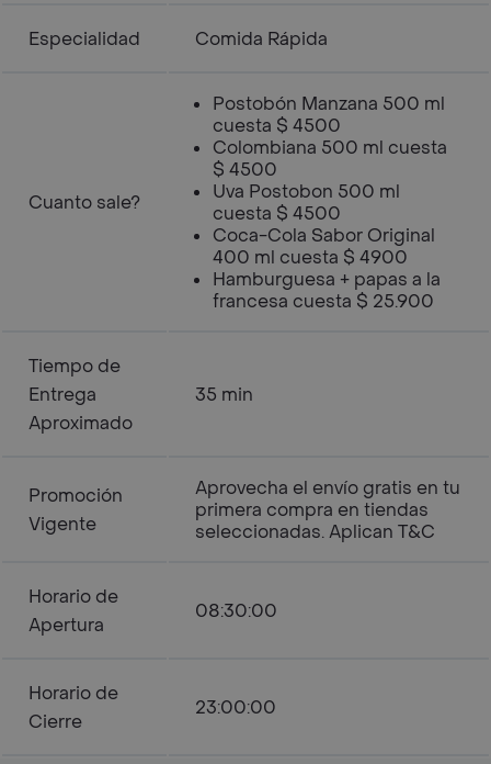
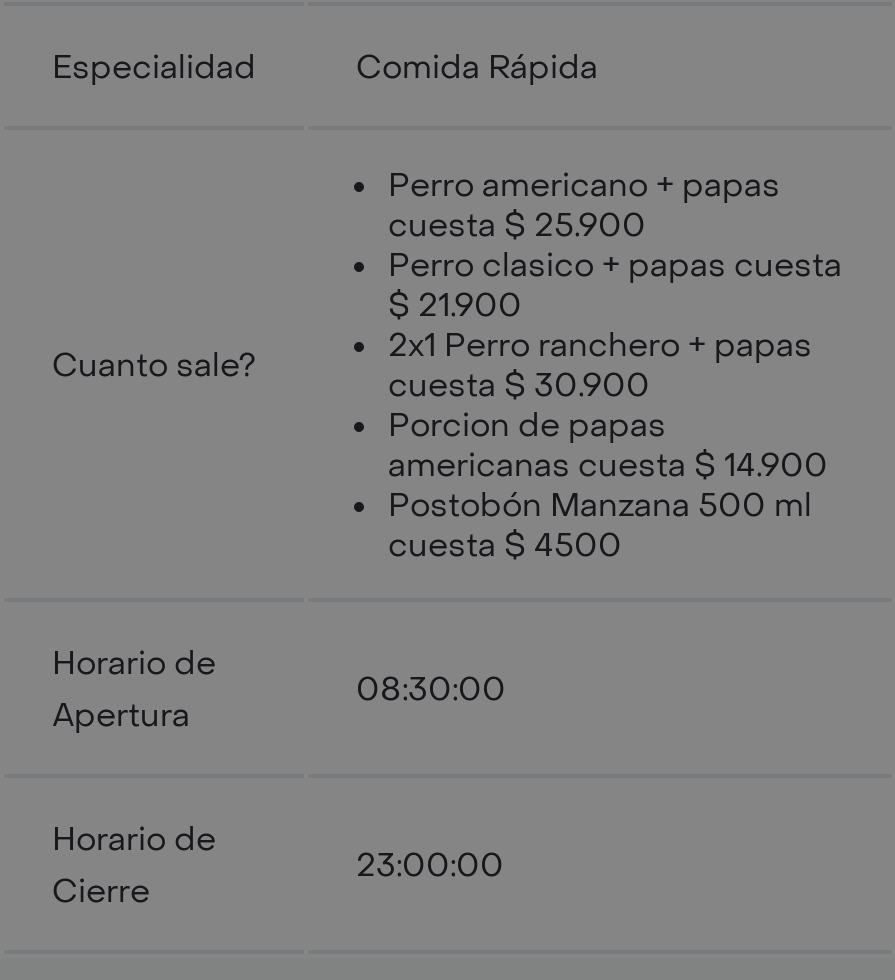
+ Perro americano + papas
+ cuesta $ 25.900
+ Perro clasico + papas cuesta
+ $ 21.900
+ 2x1 Perro ranchero + papas
+ cuesta $ 30.900
+ Porcion de papas
+ americanas cuesta $ 14.900

moved down: Postobón Manzana 500 ml | cuesta $ 4500

- Colombiana 500 ml cuesta
- $ 4500
- Uva Postobon 500 ml
- cuesta $ 4500
- Coca-Cola Sabor Original
- 400 ml cuesta $ 4900
- Hamburguesa + papas a la
- francesa cuesta $ 25.900
- Tiempo de
- Entrega
- Aproximado

- 35 min

- Aprovecha el envío gratis en tu
- primera compra en tiendas
- seleccionadas. Aplican T&C

- Promoción
- Vigente
